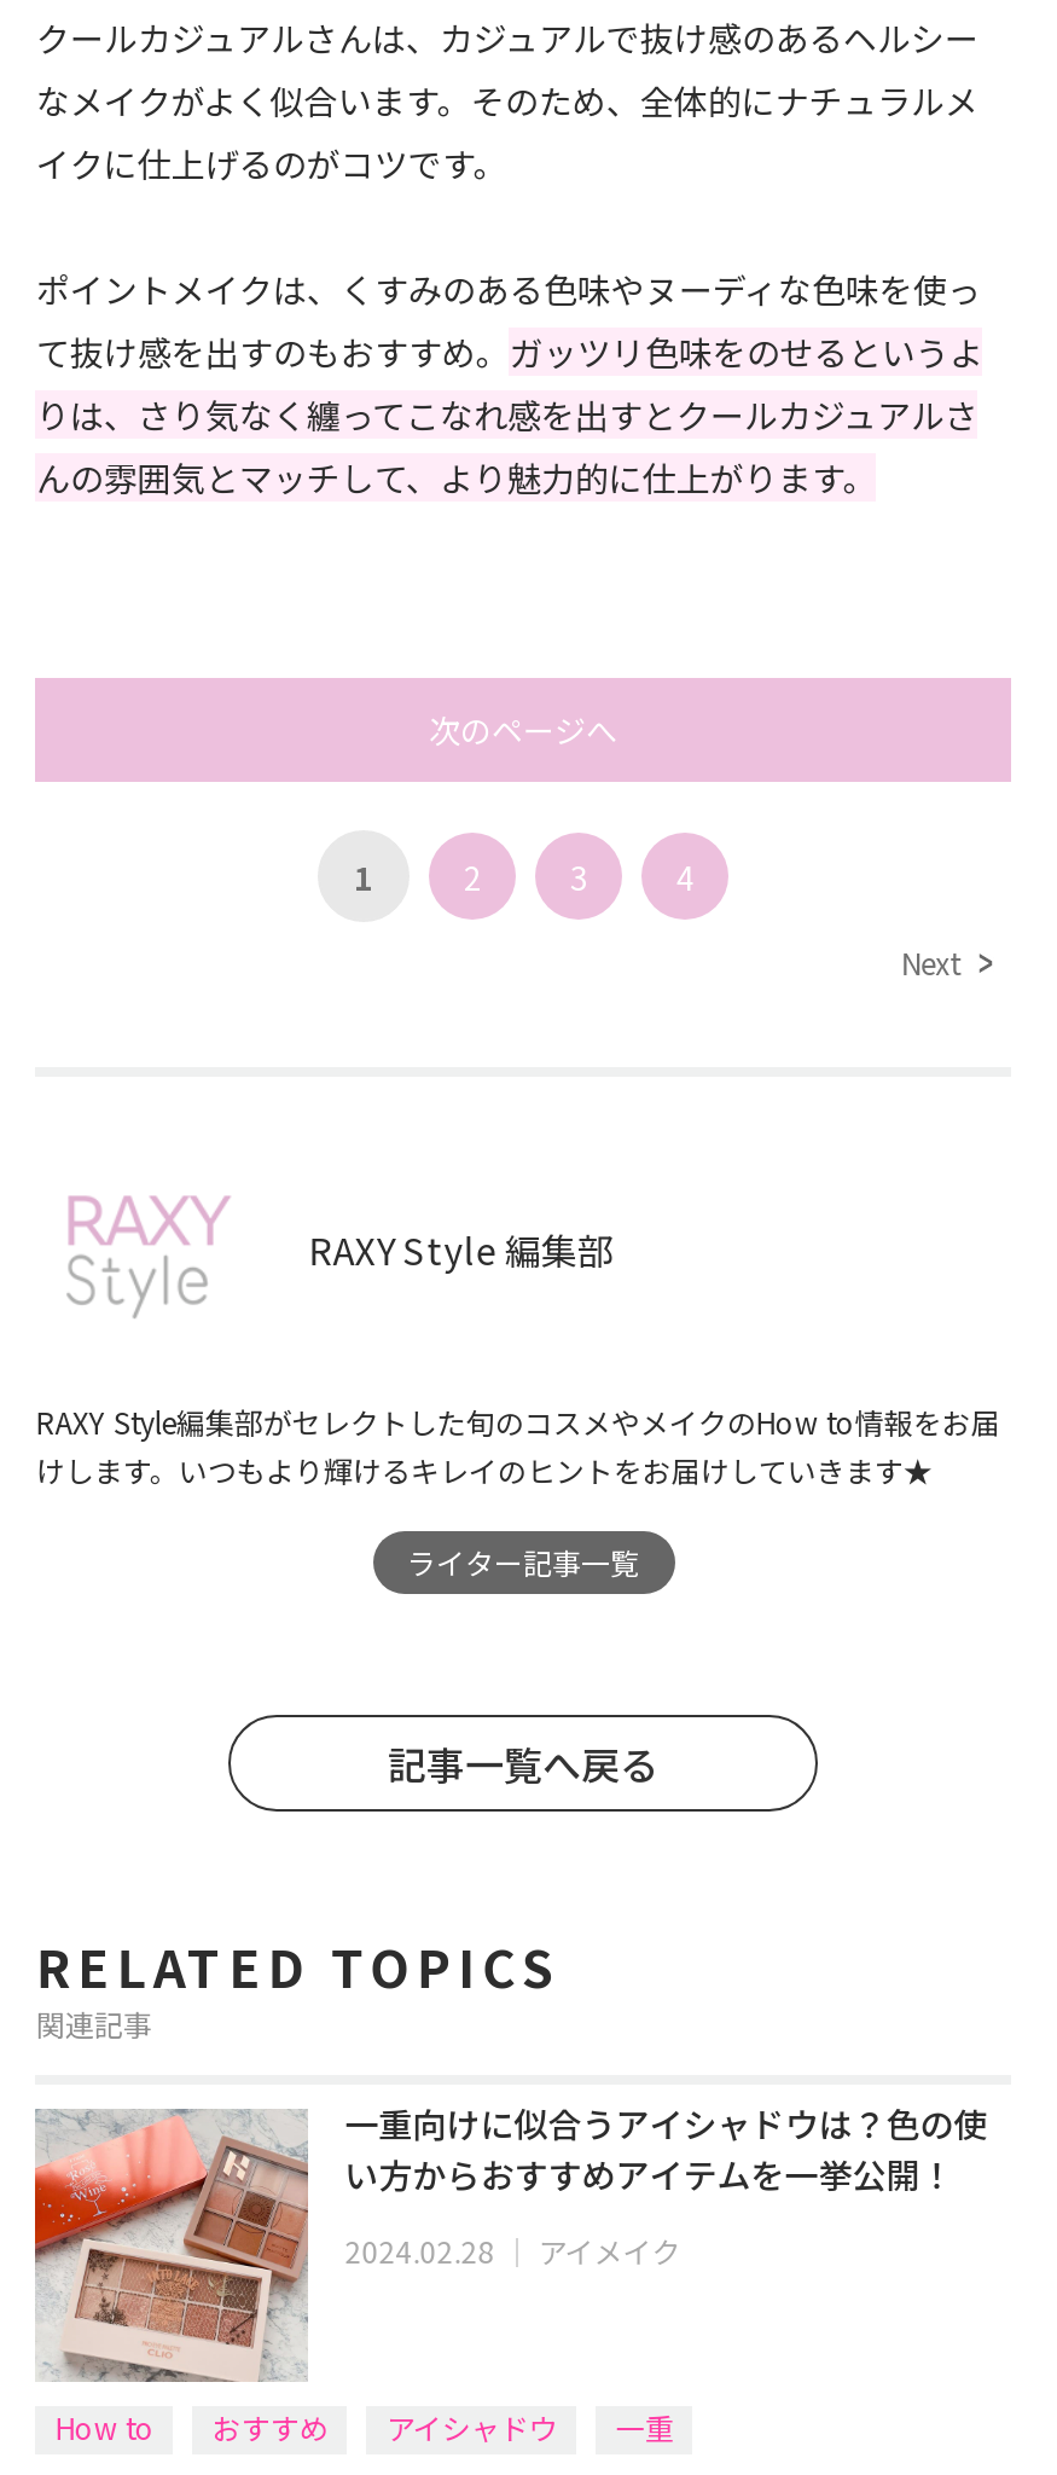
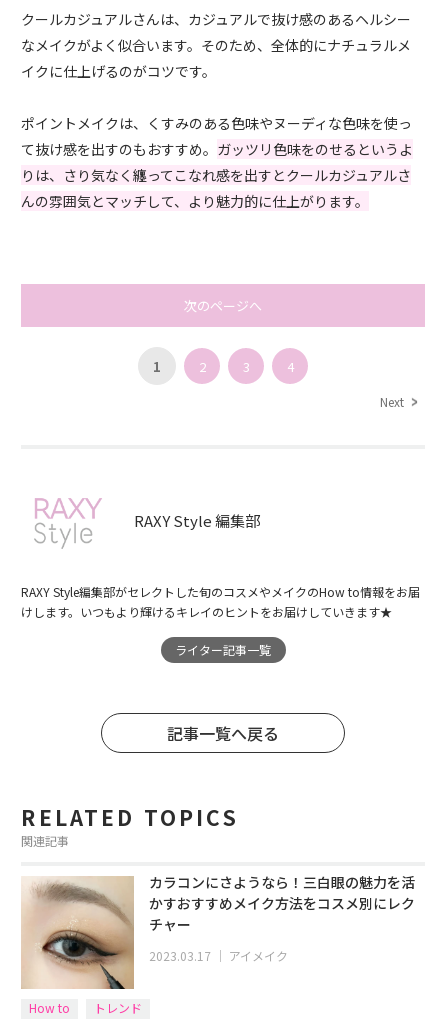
- [image]
- おすすめ
- アイシャドウ
- 一重
+ [image]
+ トレンド

- 一重向けに似合うアイシャドウは？色の使
- い方からおすすめアイテムを一挙公開！
+ カラコンにさようなら！三白眼の魅力を活
+ かすおすすめメイク方法をコスメ別にレク
+ チャー

- 2024.02.28｜アイメイク
+ 2023.03.17｜アイメイク
